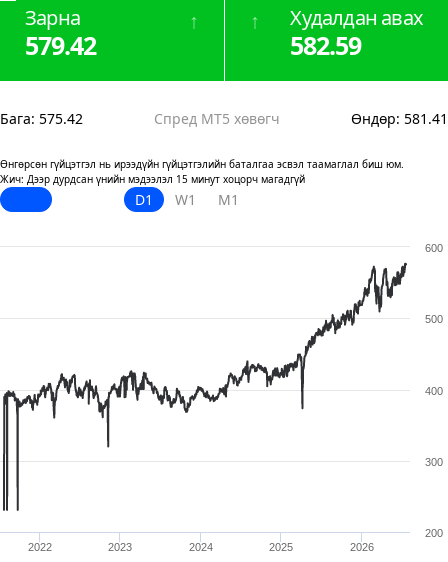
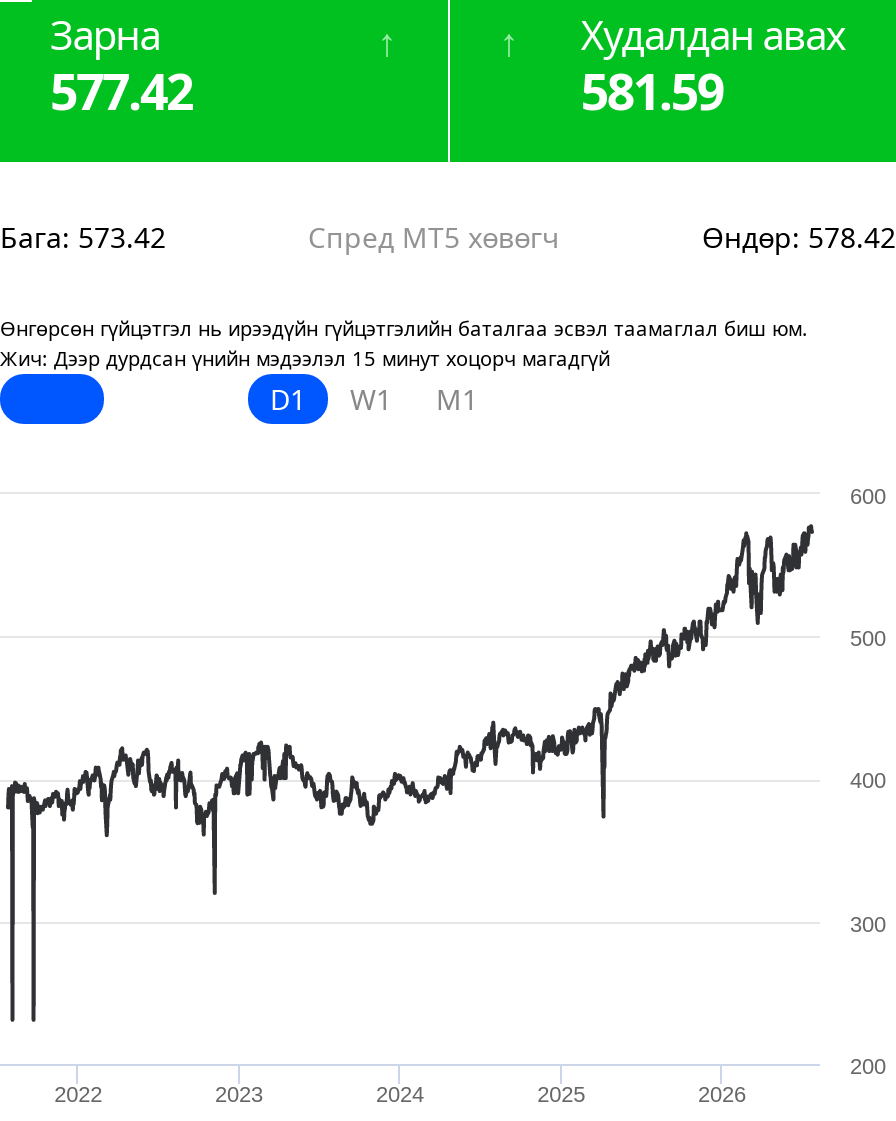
- 579.42
+ 577.42

- 582.59
+ 581.59

- Бага: 575.42
+ Бага: 573.42

- Өндөр: 581.41
+ Өндөр: 578.42
